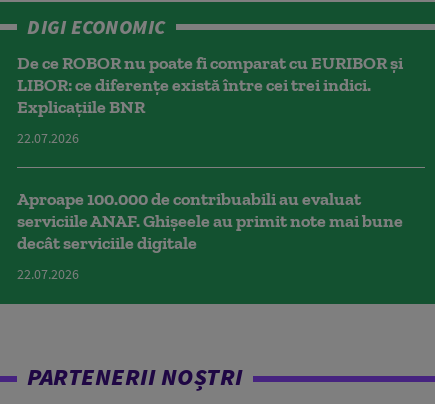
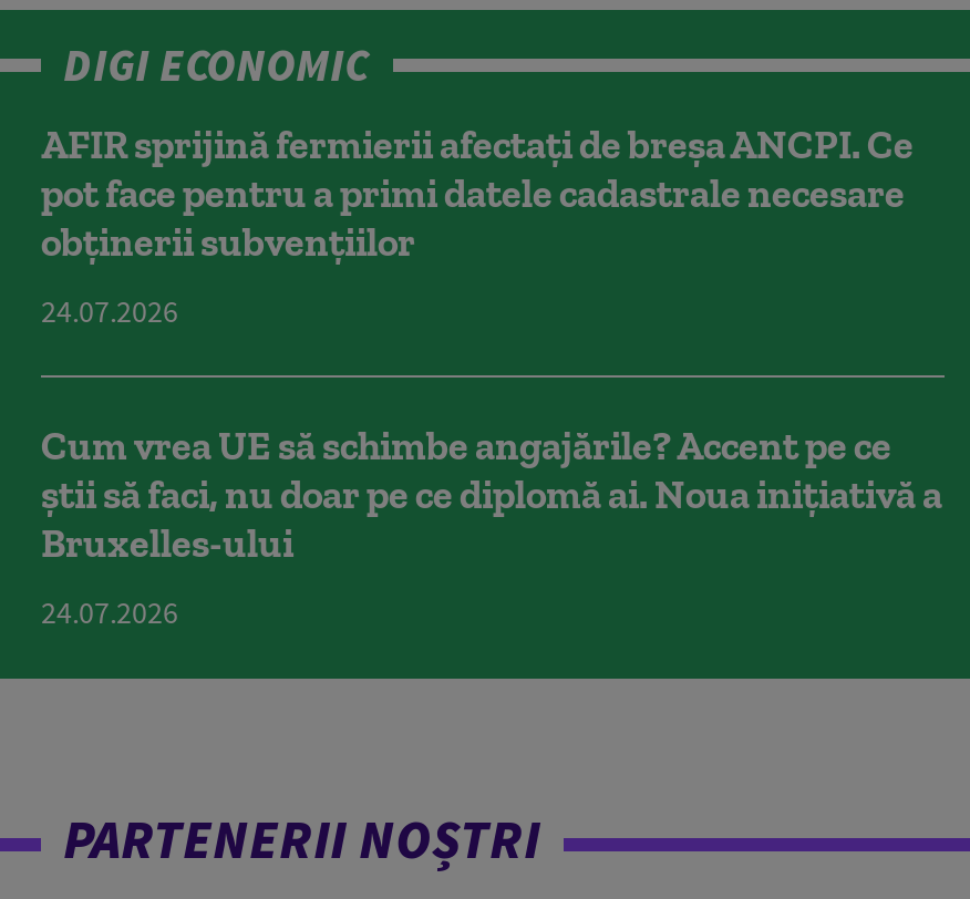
- De ce ROBOR nu poate fi comparat cu EURIBOR și
- LIBOR: ce diferențe există între cei trei indici.
- Explicațiile BNR
+ AFIR sprijină fermierii afectați de breșa ANCPI. Ce
+ pot face pentru a primi datele cadastrale necesare
+ obținerii subvențiilor

- 22.07.2026
+ 24.07.2026

- Aproape 100.000 de contribuabili au evaluat
- serviciile ANAF. Ghișeele au primit note mai bune
- decât serviciile digitale
+ Cum vrea UE să schimbe angajările? Accent pe ce
+ știi să faci, nu doar pe ce diplomă ai. Noua inițiativă a
+ Bruxelles-ului

- 22.07.2026
+ 24.07.2026
